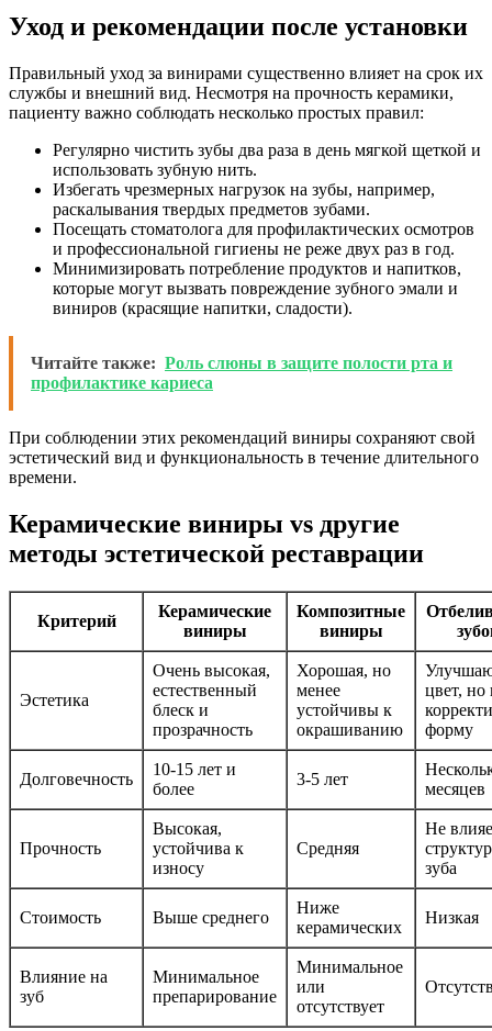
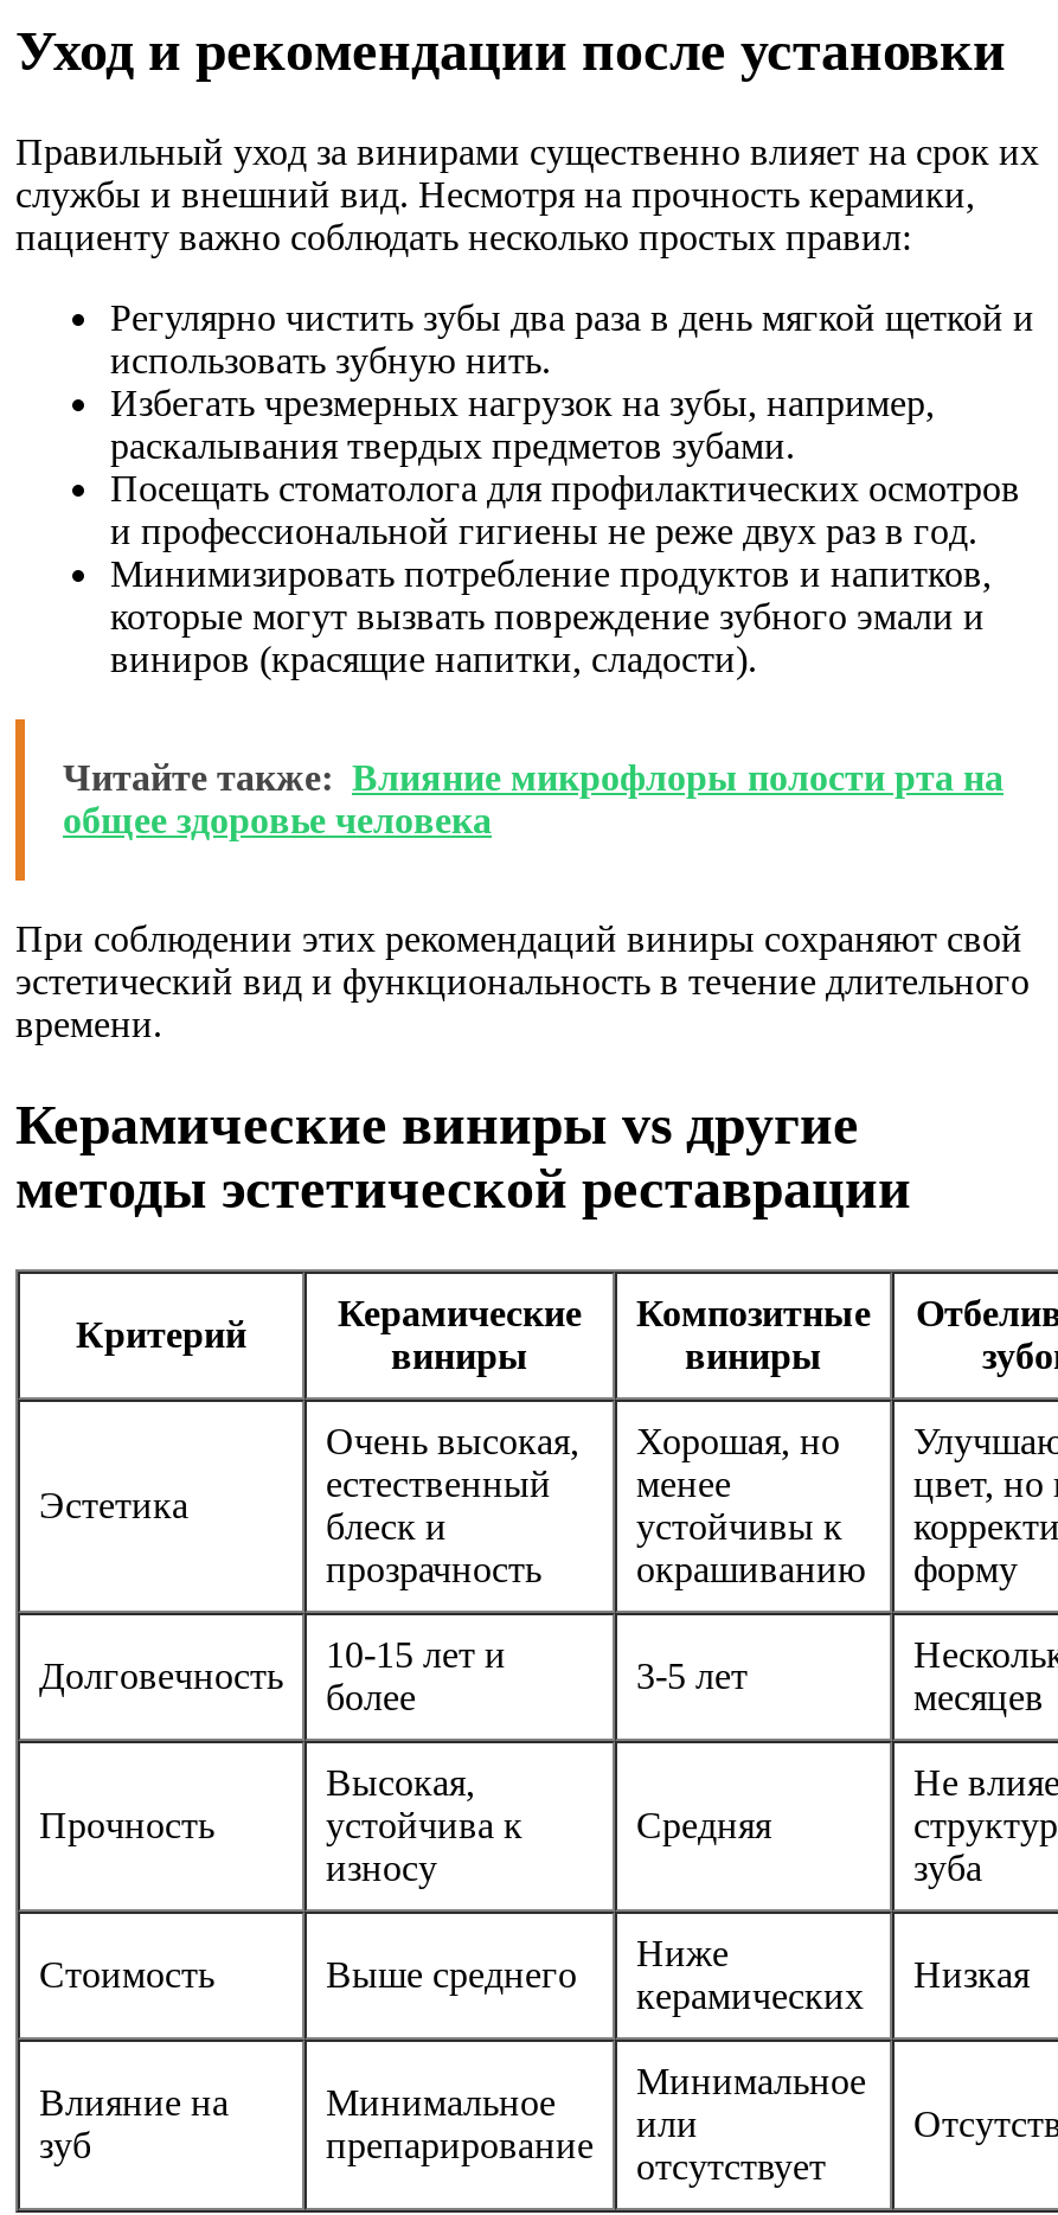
- Читайте также: Роль слюны в защите полости рта и
- профилактике кариеса
+ Читайте также: Влияние микрофлоры полости рта на
+ общее здоровье человека
